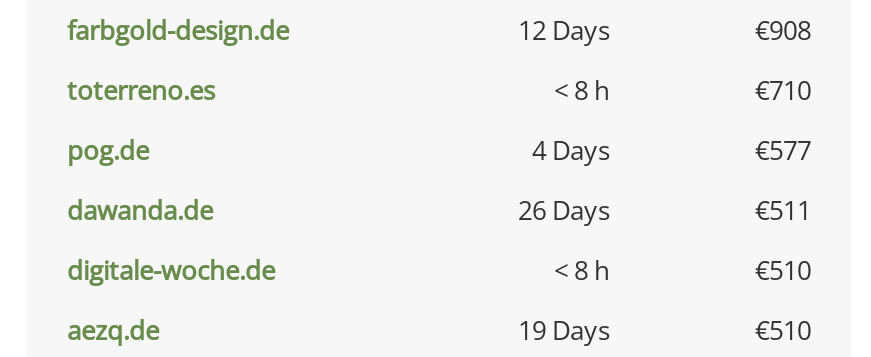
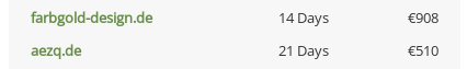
- 12 Days
+ 14 Days

- toterreno.es
- < 8 h
- €710
- pog.de
- 4 Days
- €577
- dawanda.de
- 26 Days
- €511
- digitale-woche.de
- < 8 h
- €510

- 19 Days
+ 21 Days
